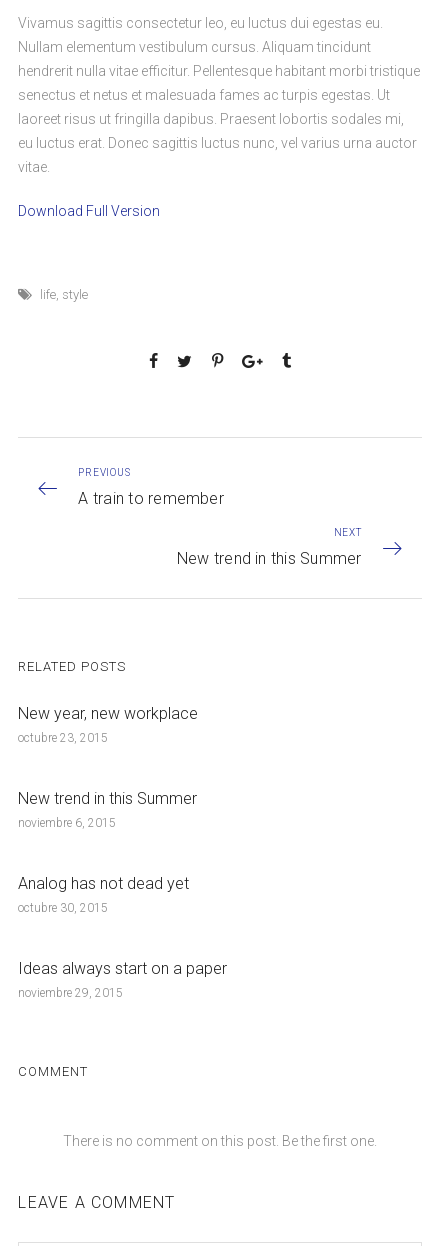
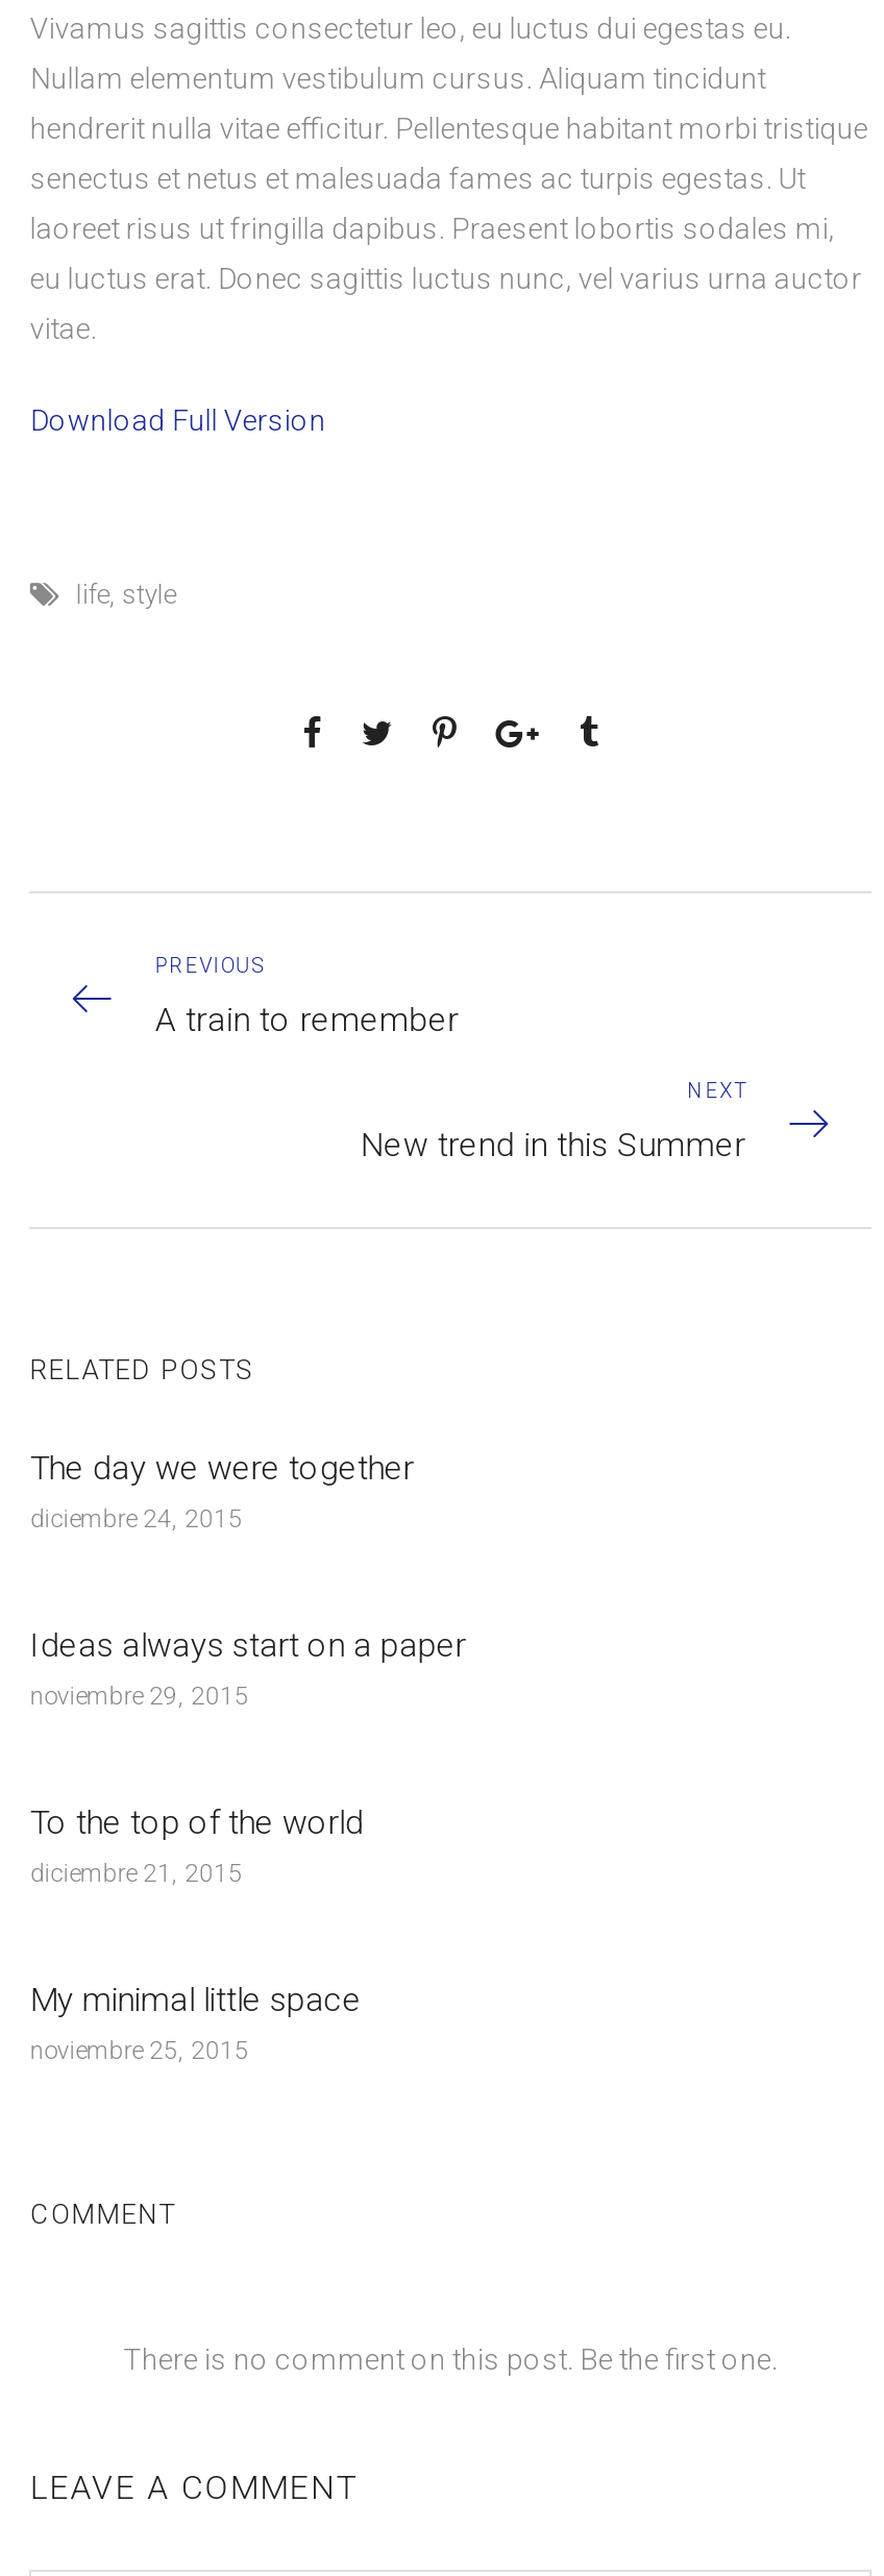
- New year, new workplace
- octubre 23, 2015
- New trend in this Summer
- noviembre 6, 2015
- Analog has not dead yet
- octubre 30, 2015
+ The day we were together
+ diciembre 24, 2015

moved up: Ideas always start on a paper | noviembre 29, 2015

+ To the top of the world
+ diciembre 21, 2015
+ My minimal little space
+ noviembre 25, 2015
